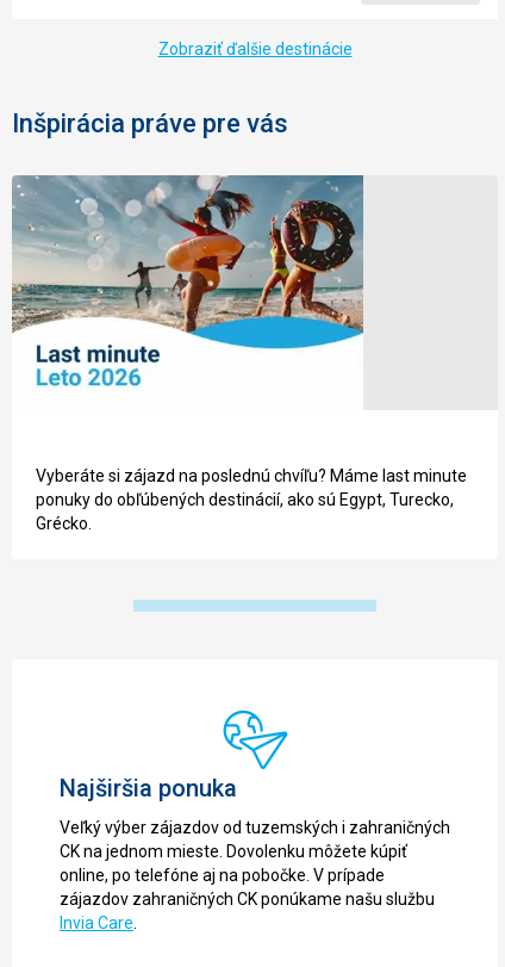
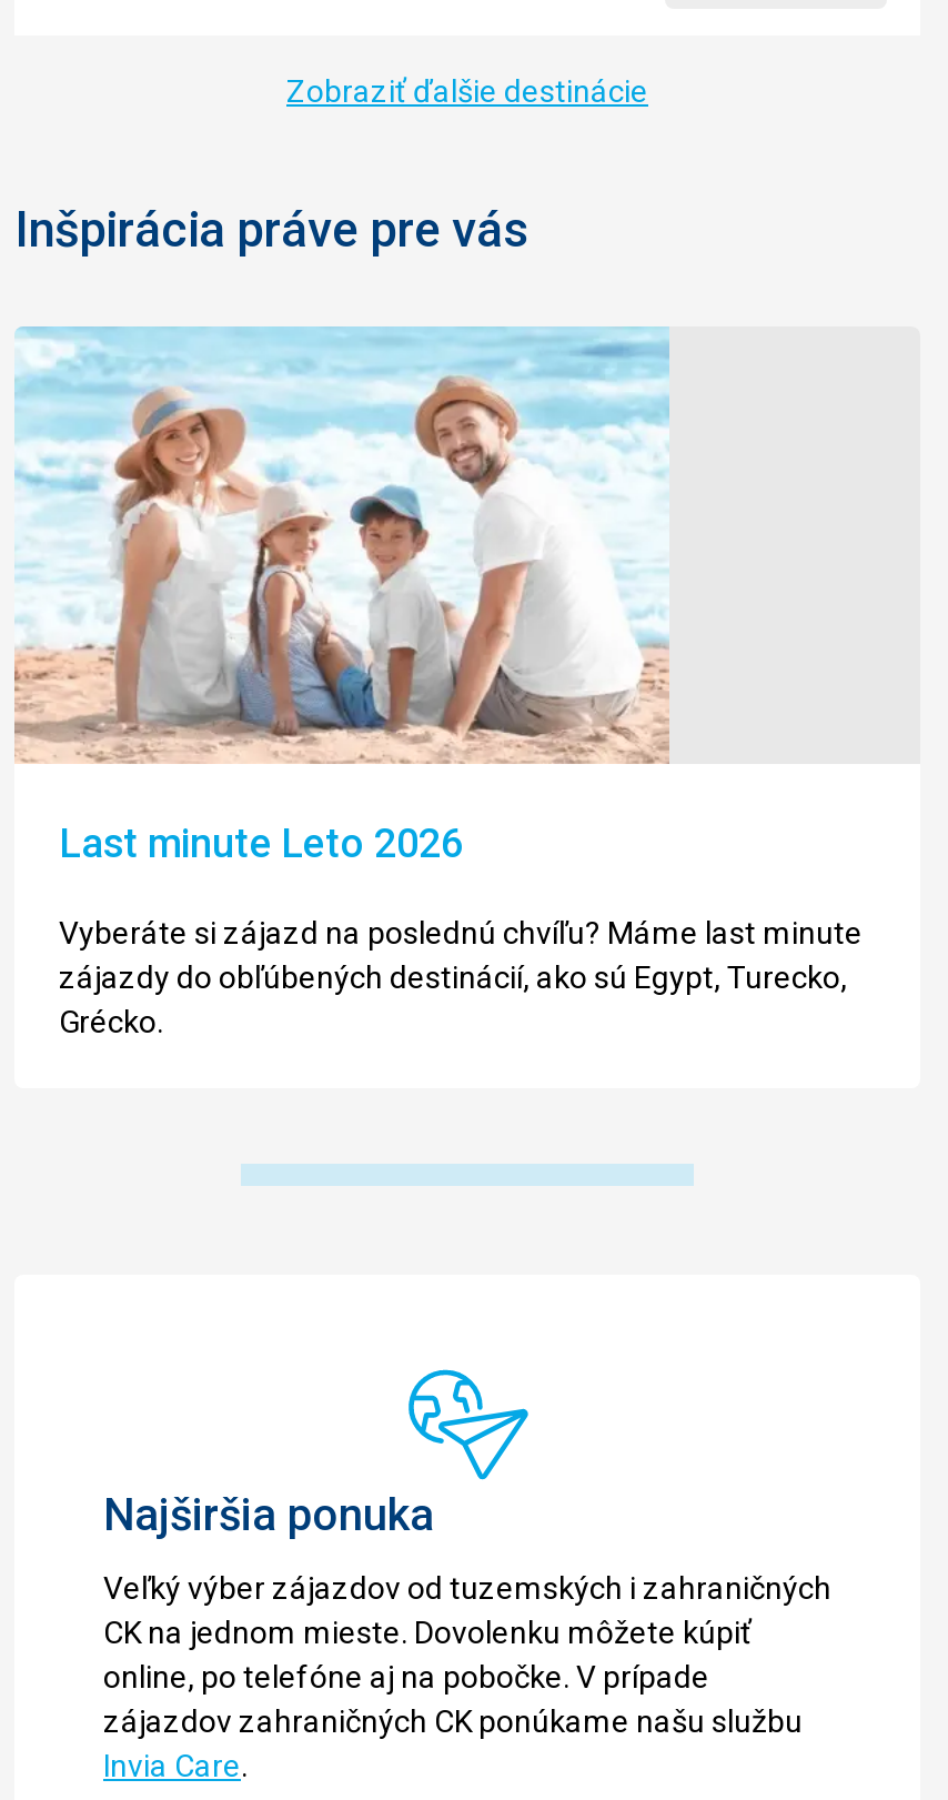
+ Last minute Leto 2026

- [image]
+ [image]

- ponuky do obľúbených destinácií, ako sú Egypt, Turecko,
+ zájazdy do obľúbených destinácií, ako sú Egypt, Turecko,
